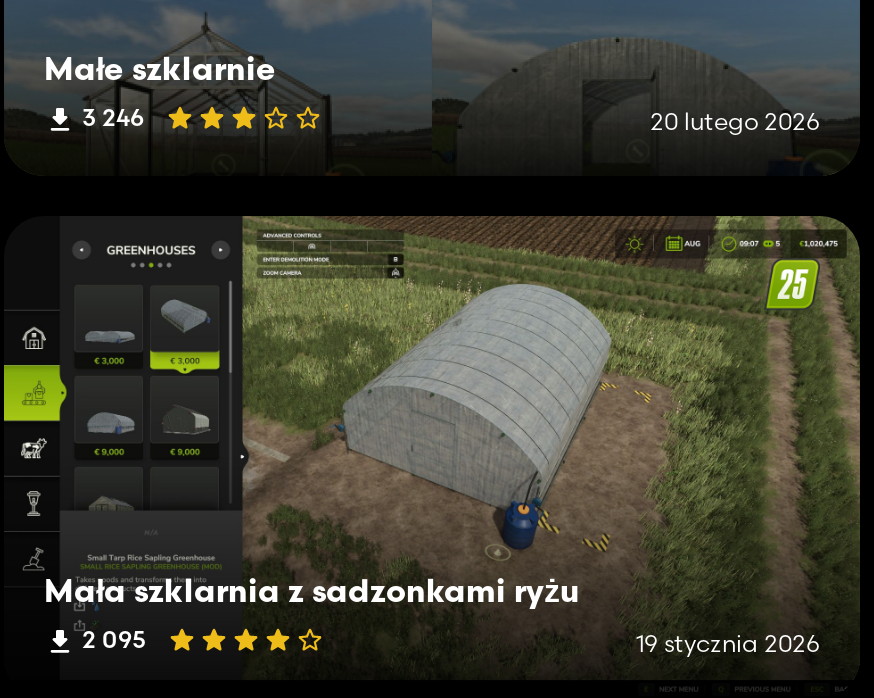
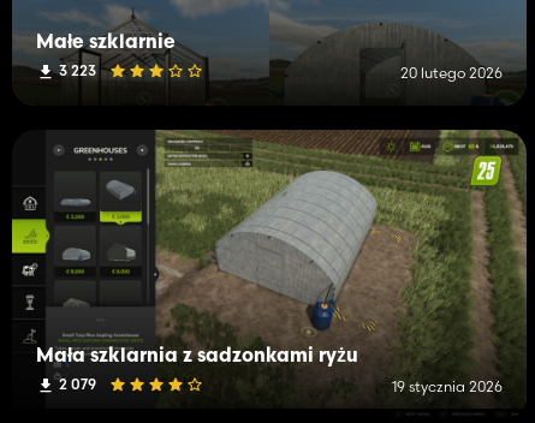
- 3 246
+ 3 223

- 2 095
+ 2 079
